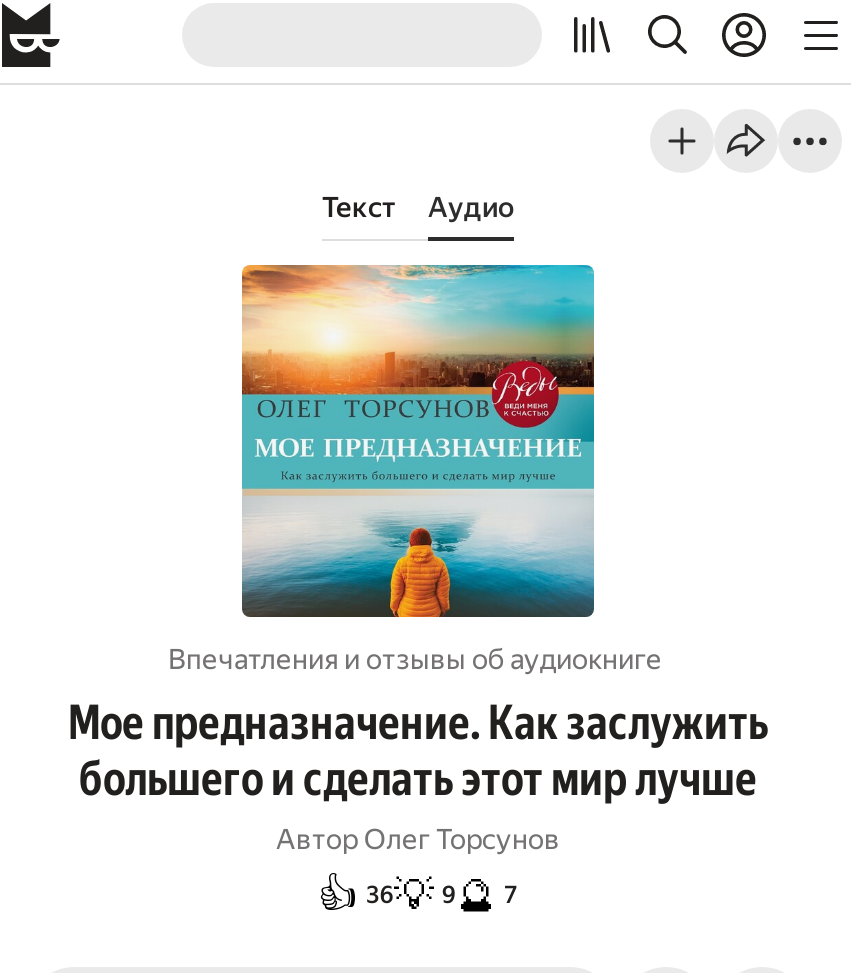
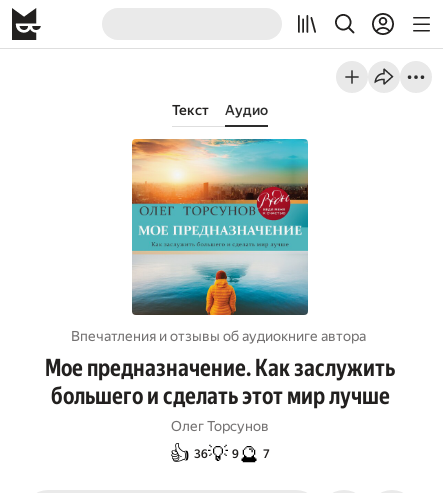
- Впечатления и отзывы об aудиокниге
+ Впечатления и отзывы об aудиокниге автора

- Автор Олег Торсунов
+ Олег Торсунов
